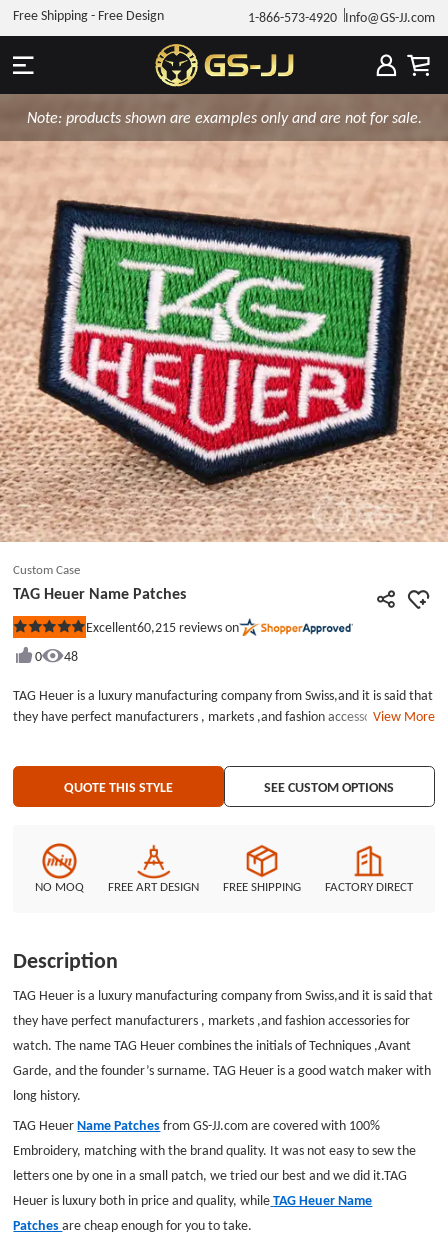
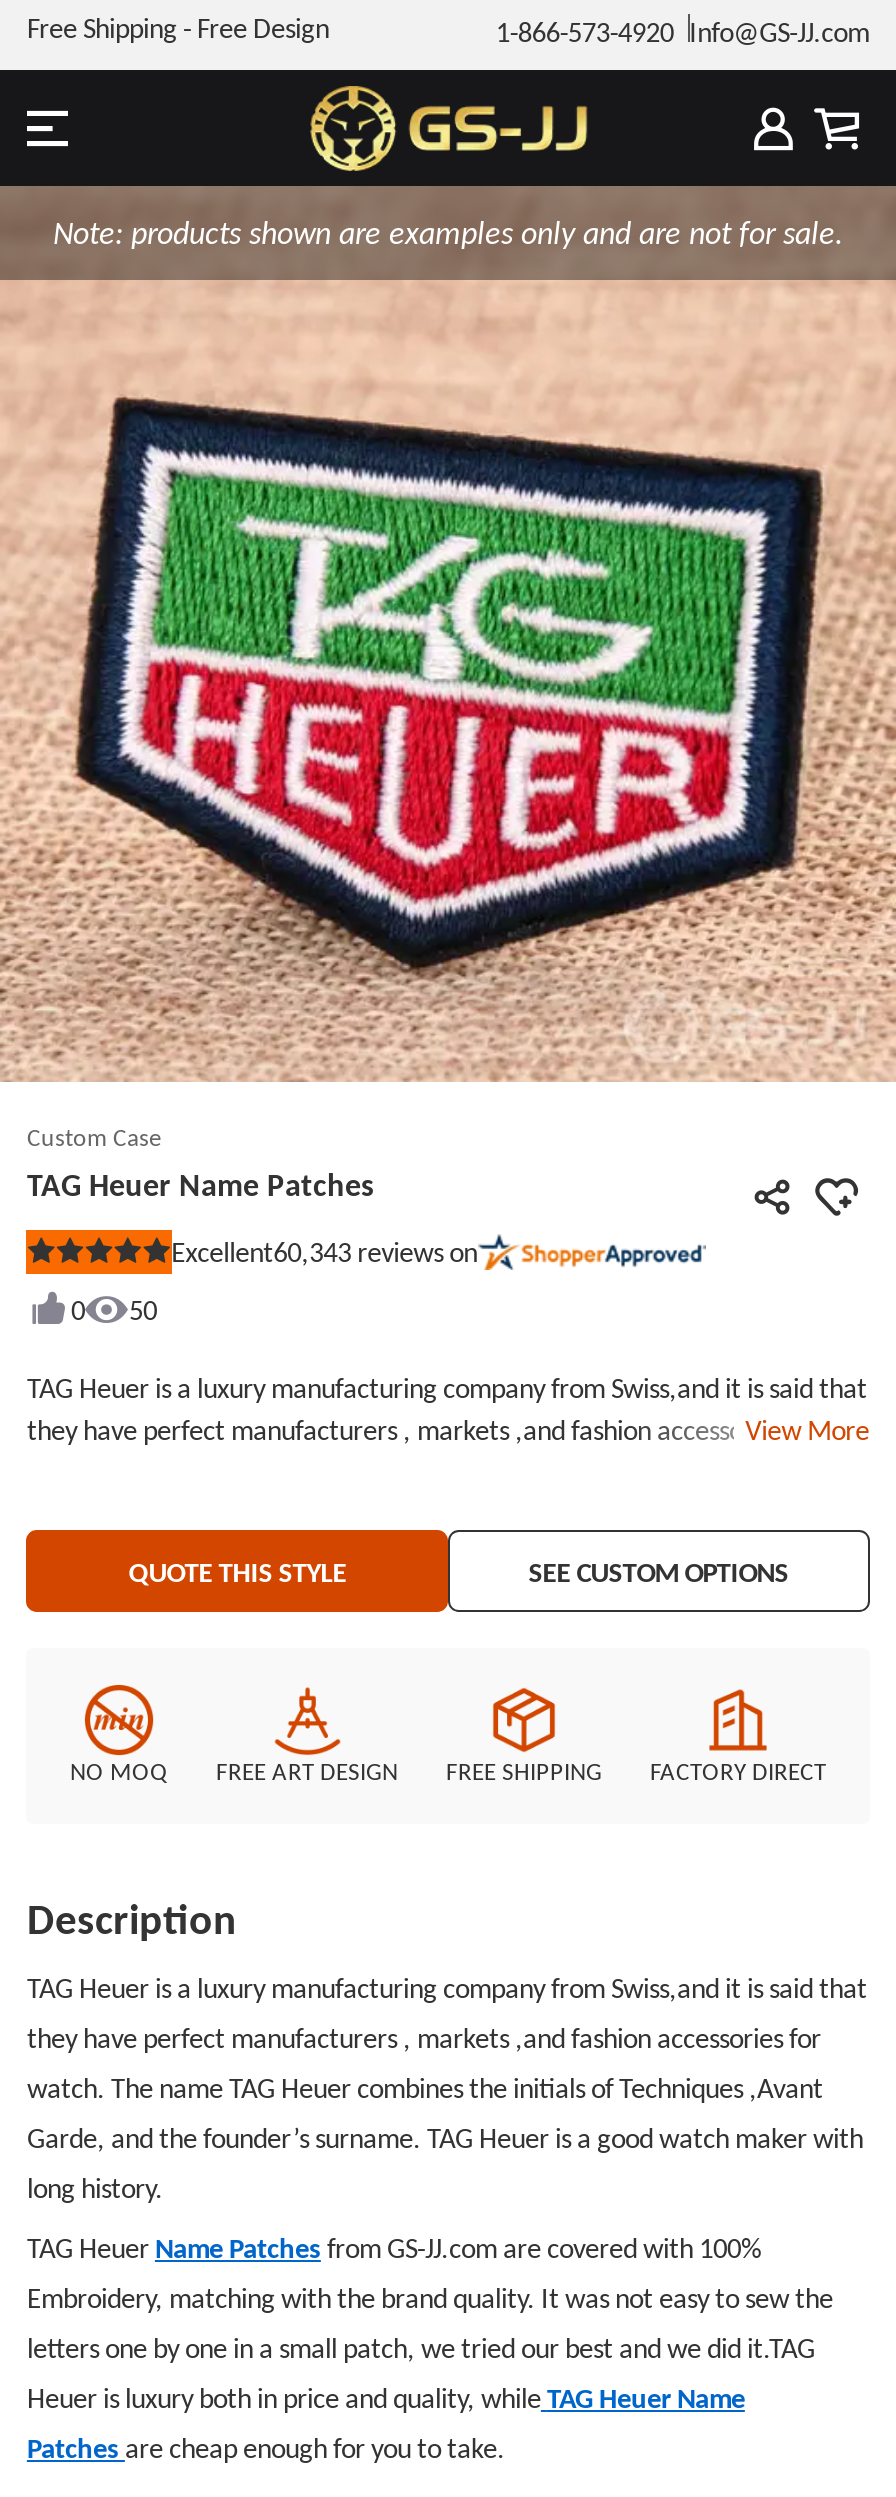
- Excellent60,215 reviews on
+ Excellent60,343 reviews on

- 48
+ 50
